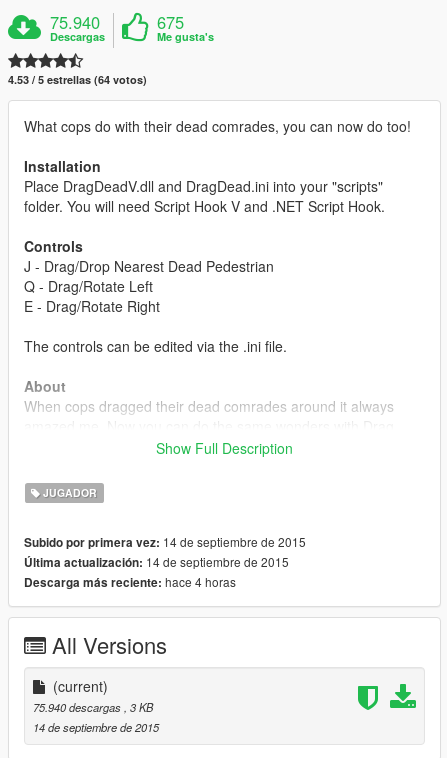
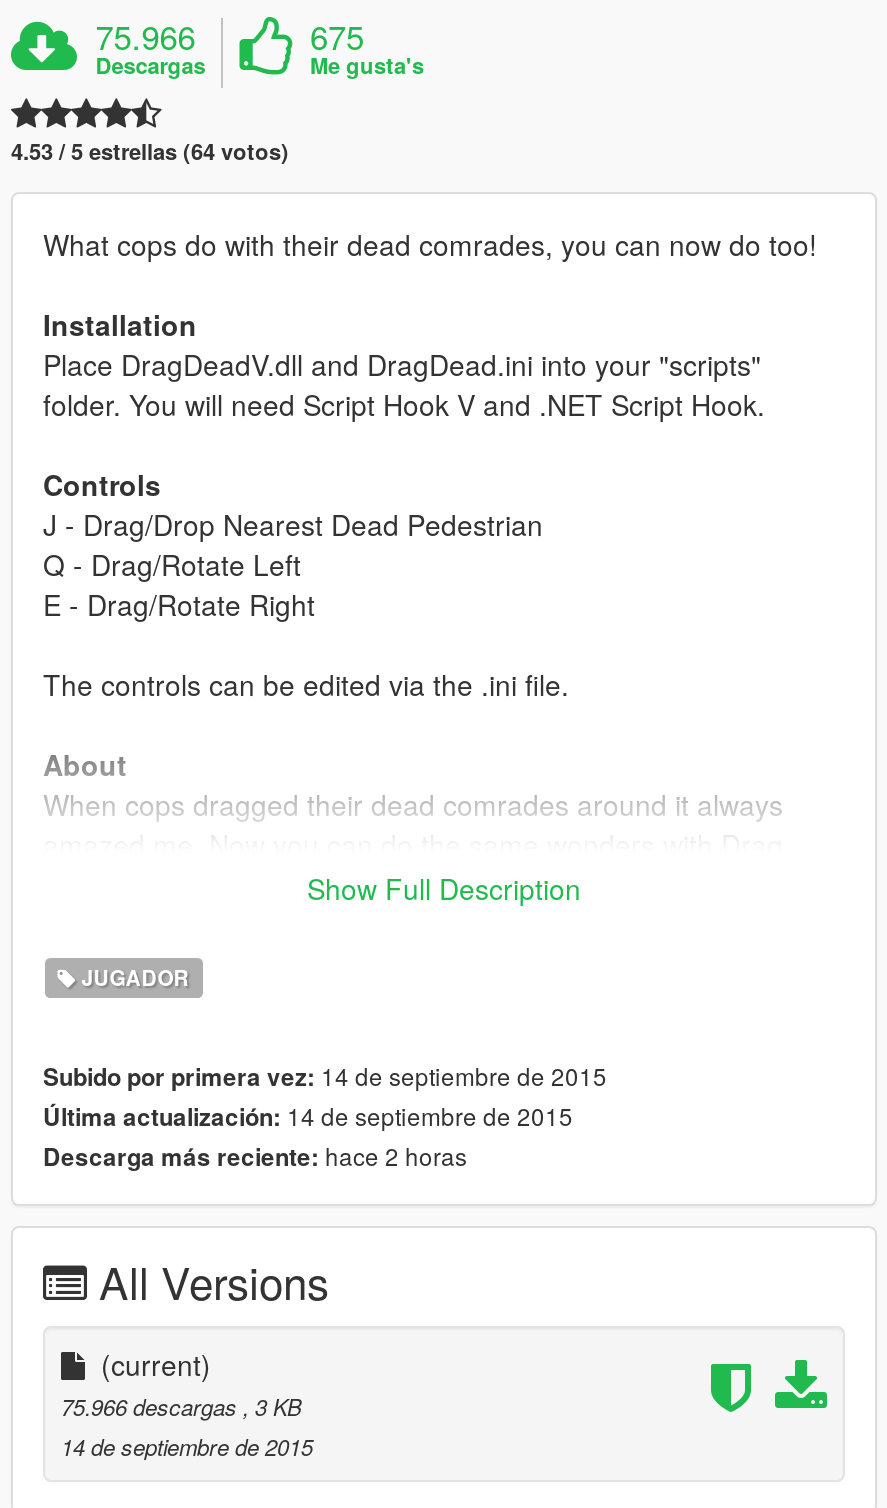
- 75.940
+ 75.966

- Descarga más reciente: hace 4 horas
+ Descarga más reciente: hace 2 horas

- 75.940 descargas, 3 KB
+ 75.966 descargas, 3 KB
